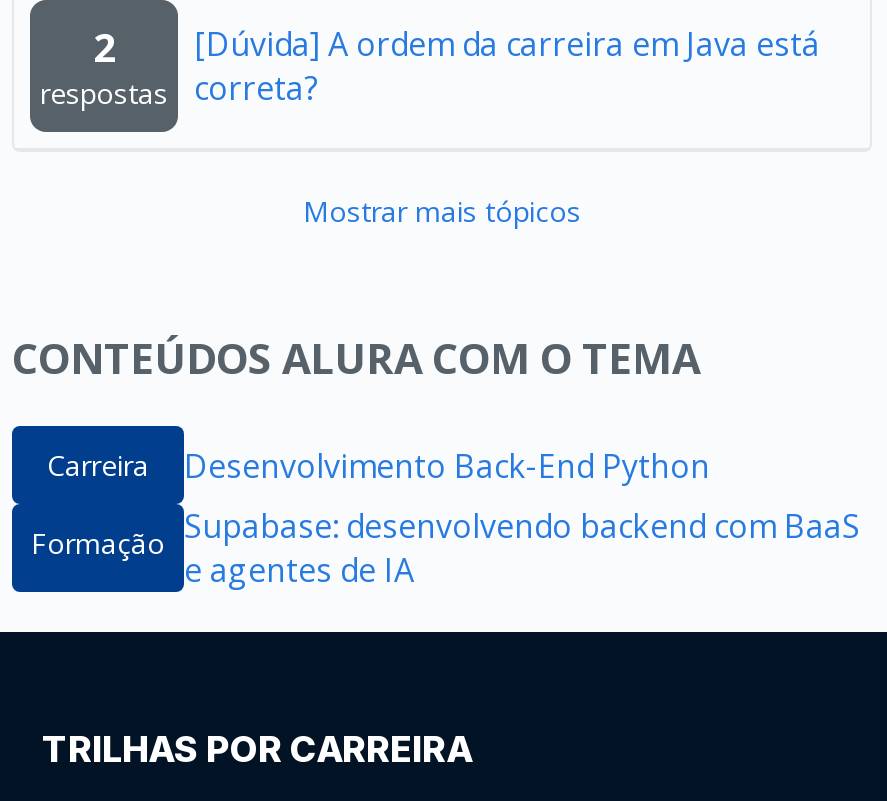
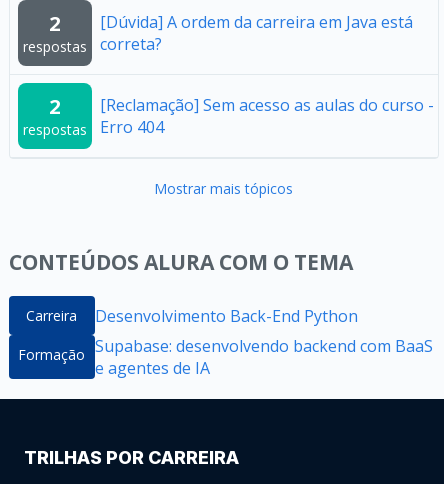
+ 2
+ respostas

+ [Reclamação] Sem acesso as aulas do curso -
+ Erro 404
